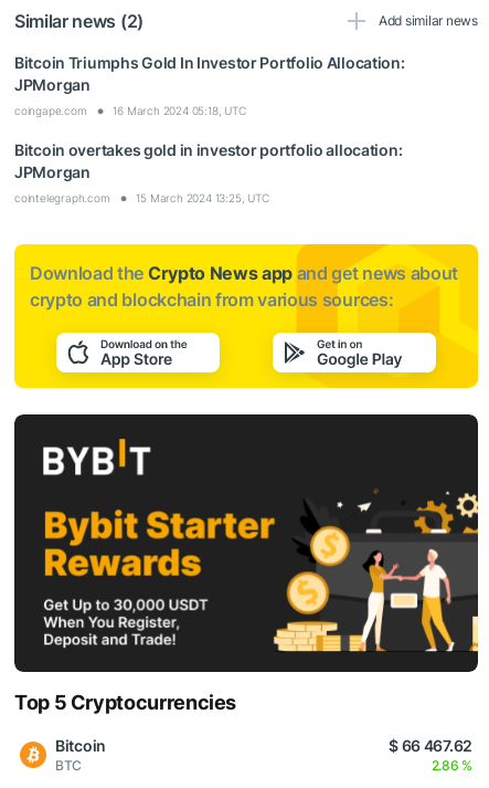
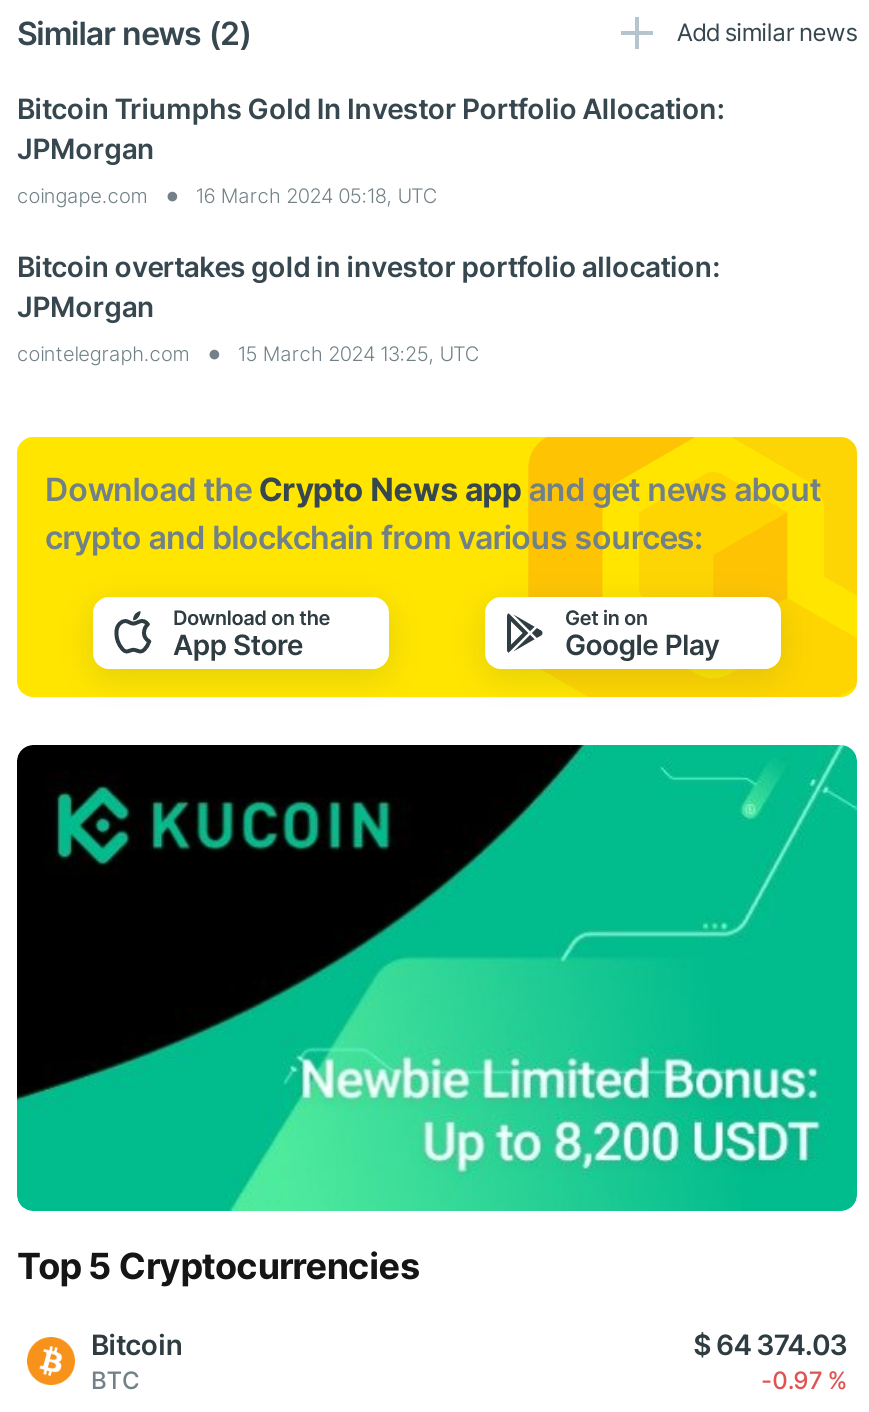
- [image]
+ [image]

- $ 66 467.62
+ $ 64 374.03

- 2.86 %
+ -0.97 %
